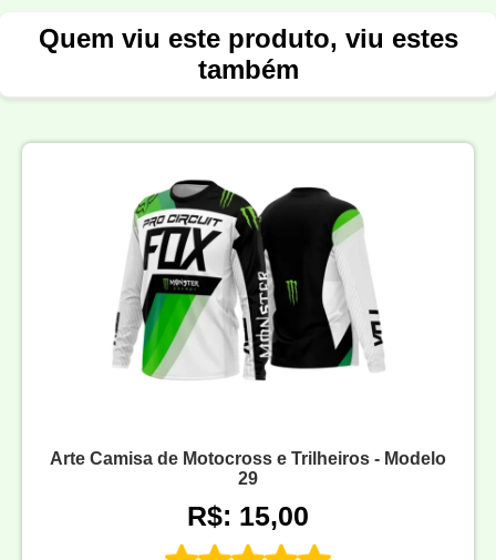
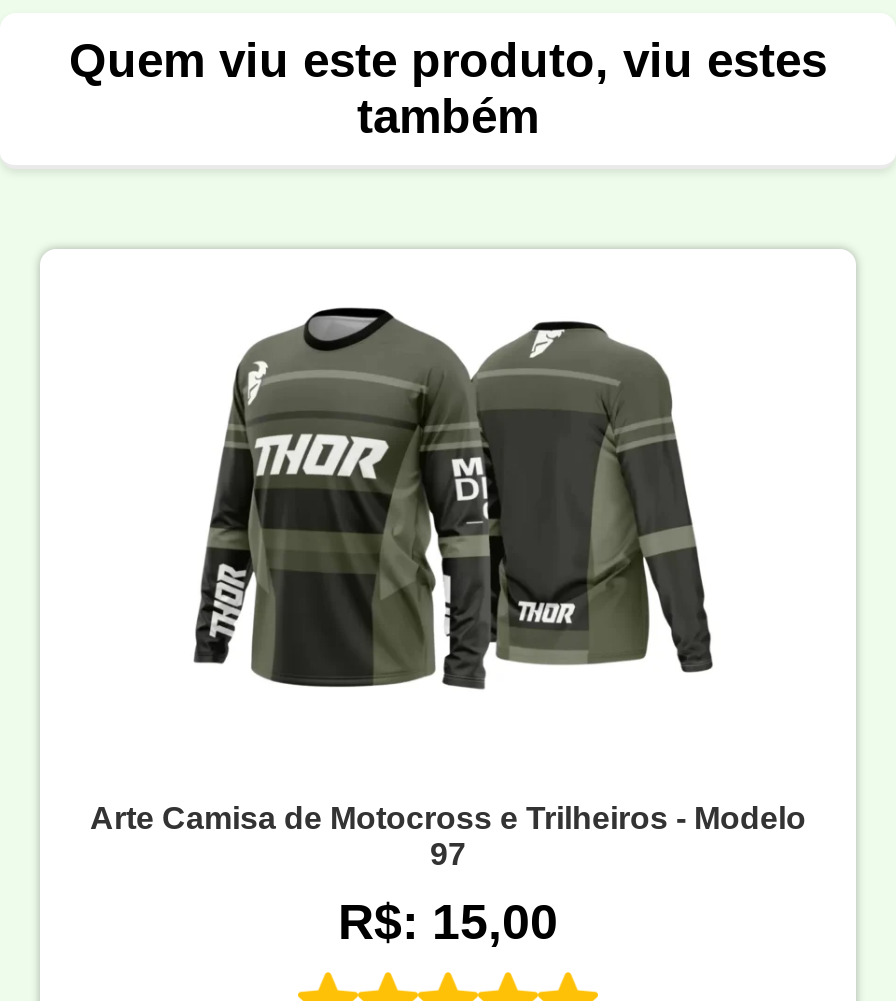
- [image]
+ [image]

- 29
+ 97
